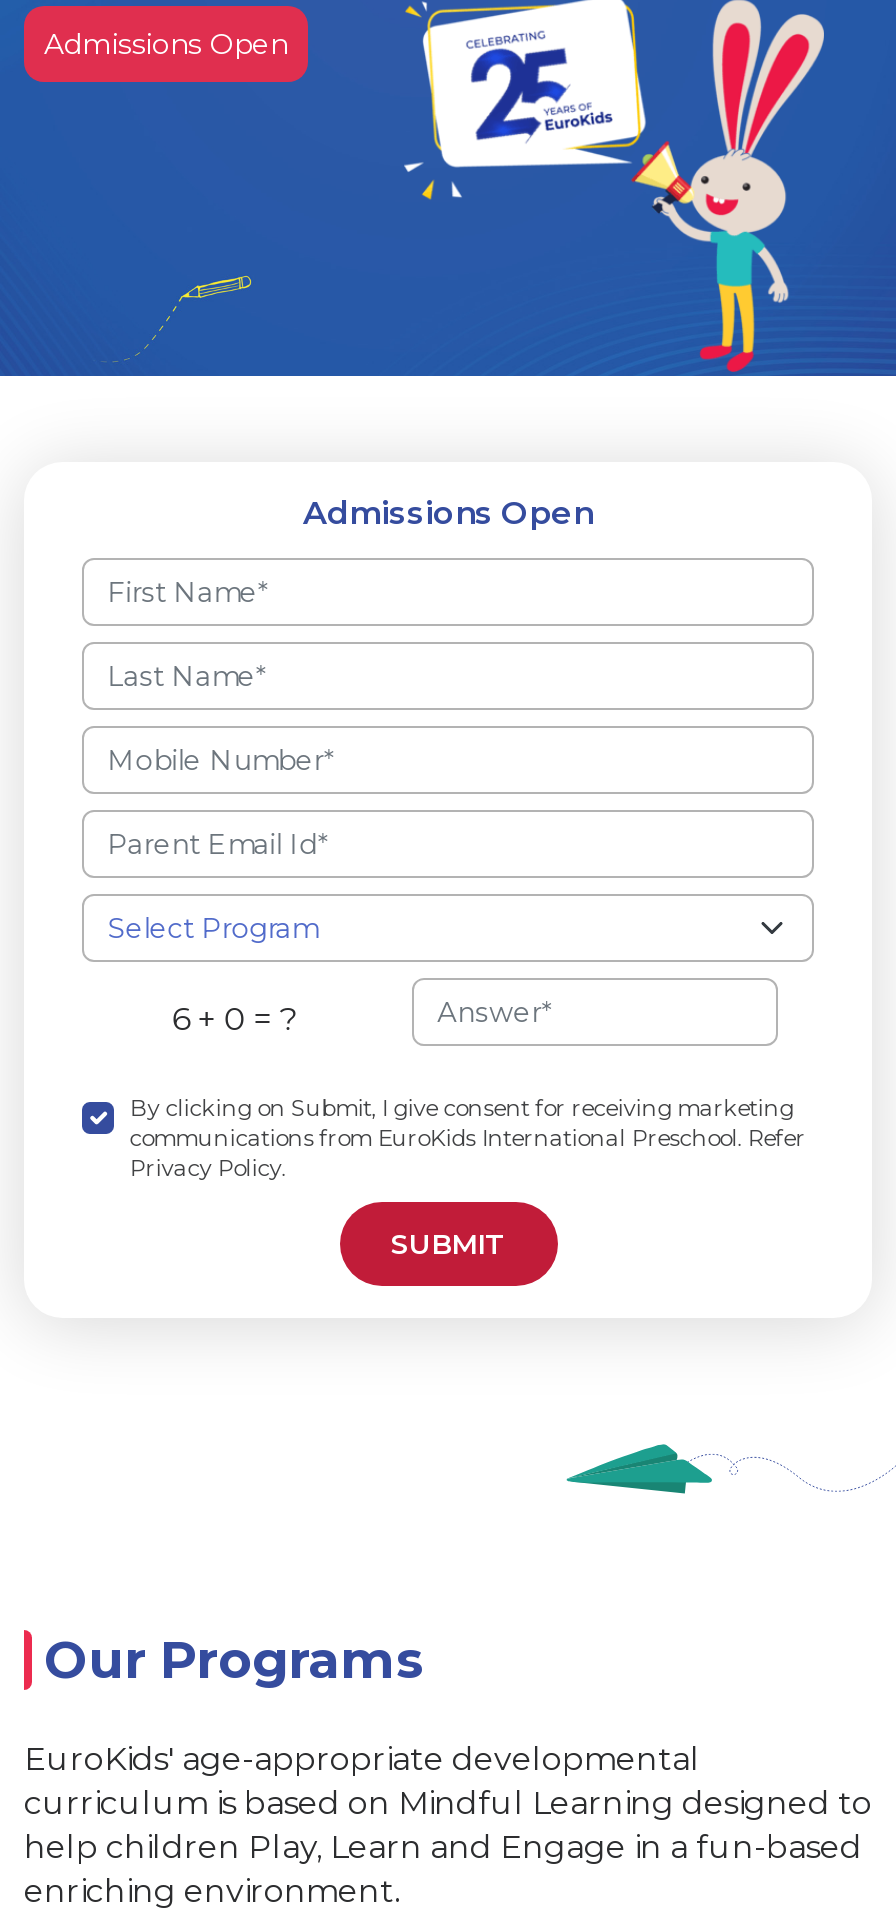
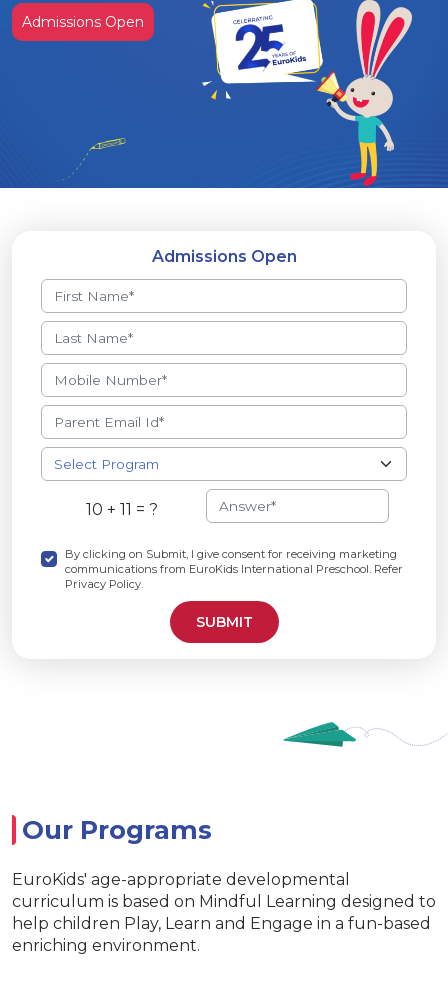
- 6 + 0 = ?
+ 10 + 11 = ?
